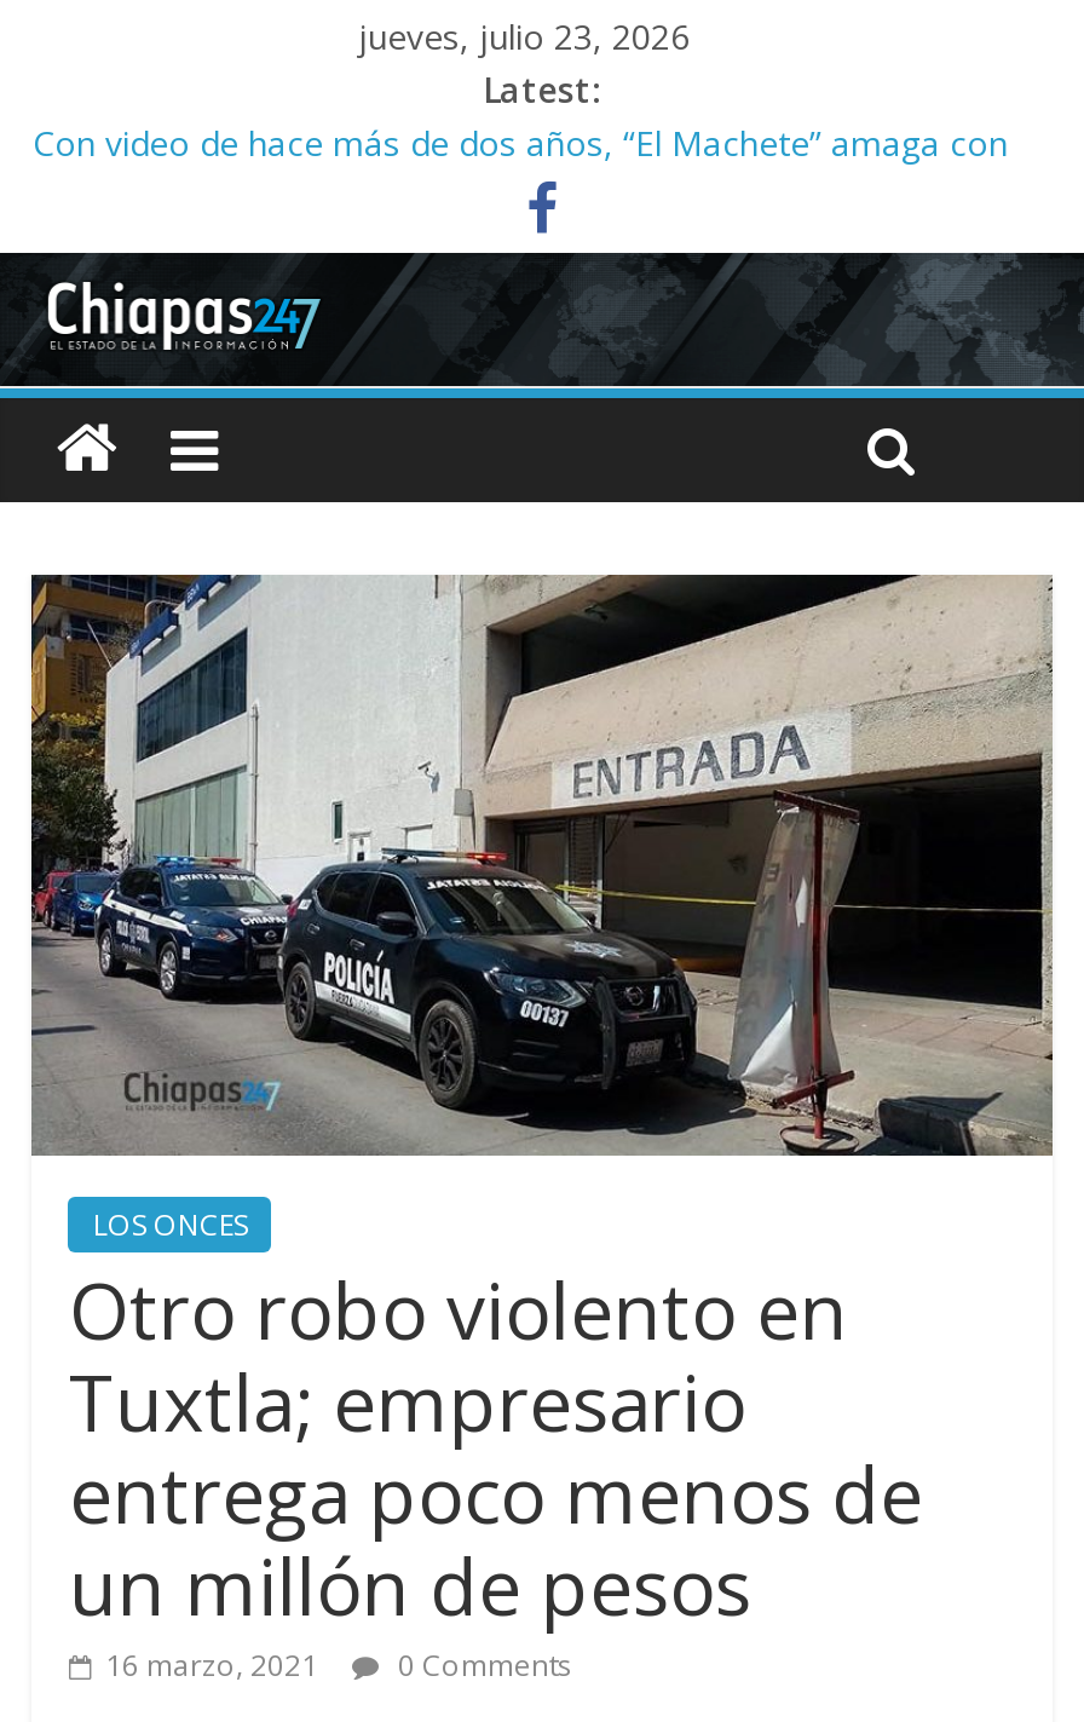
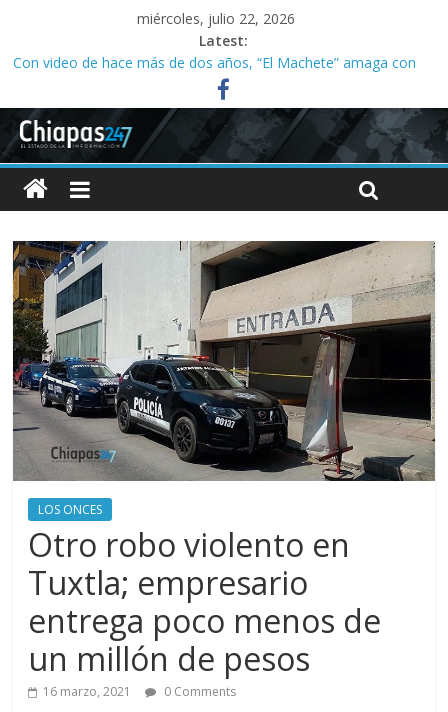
- jueves, julio 23, 2026
+ miércoles, julio 22, 2026
